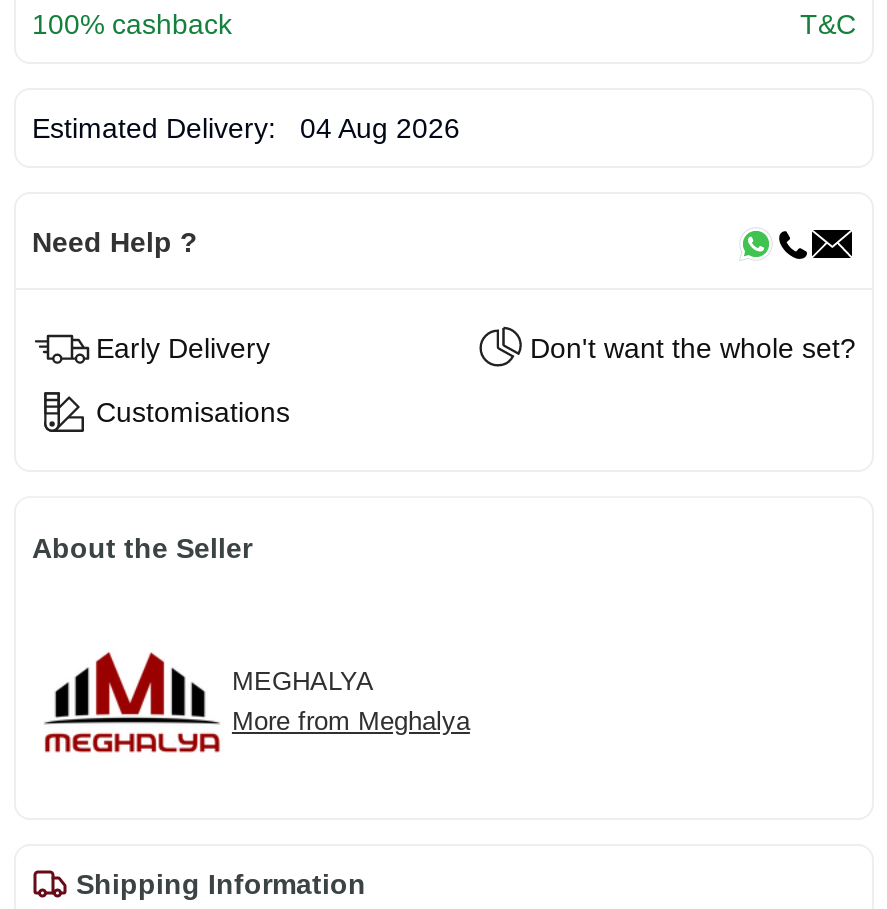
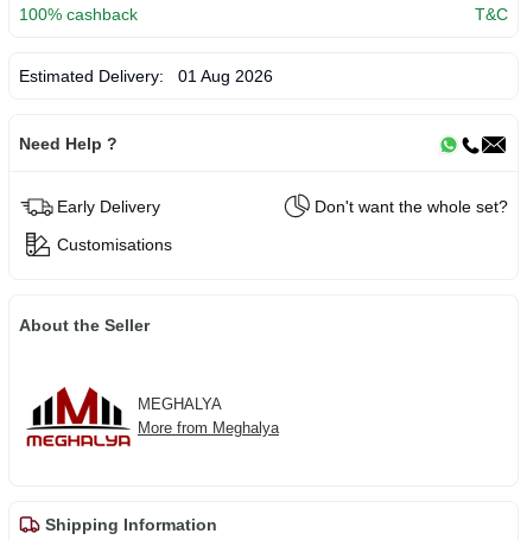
- Estimated Delivery: 04 Aug 2026
+ Estimated Delivery: 01 Aug 2026
